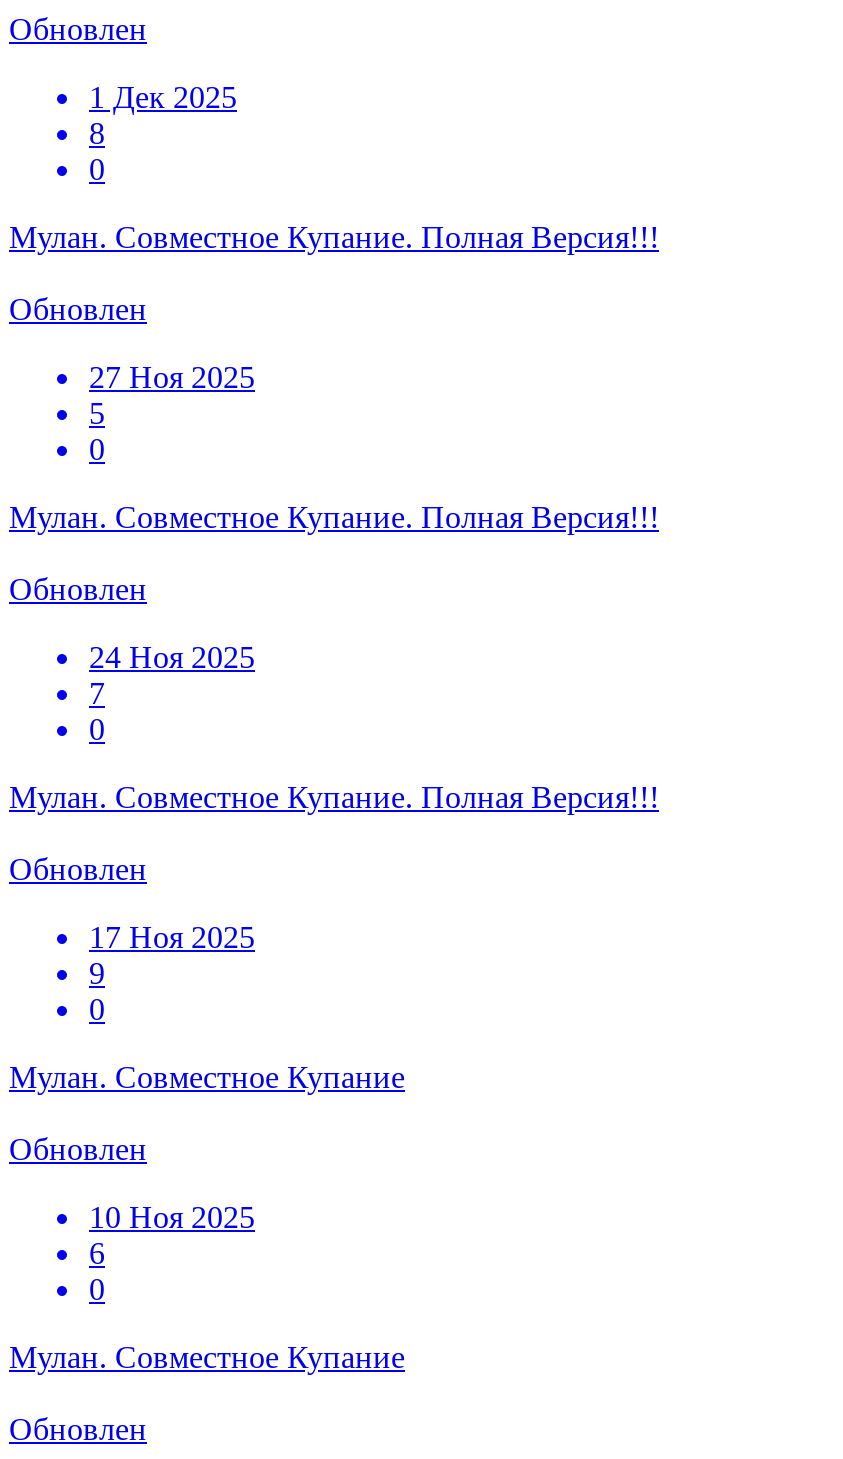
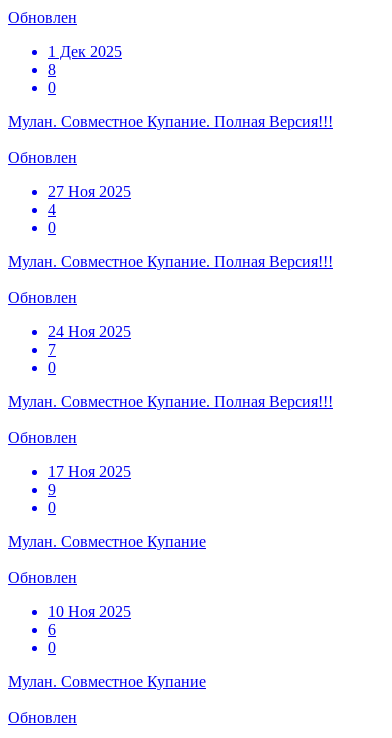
- 5
+ 4
